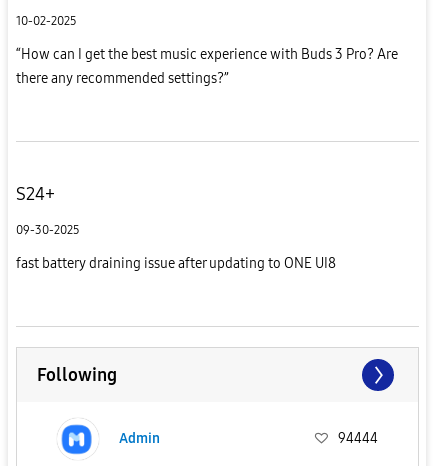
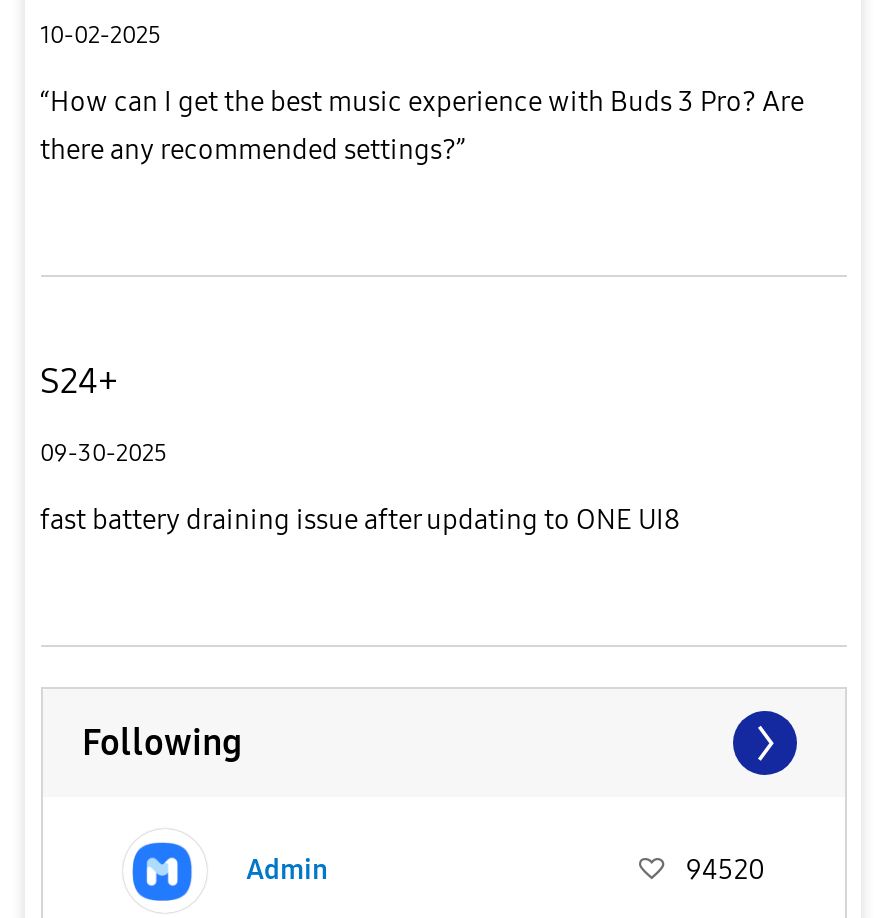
- 94444
+ 94520
